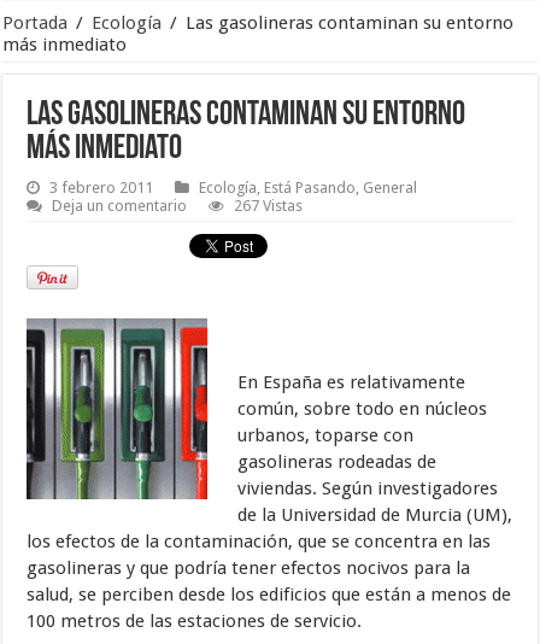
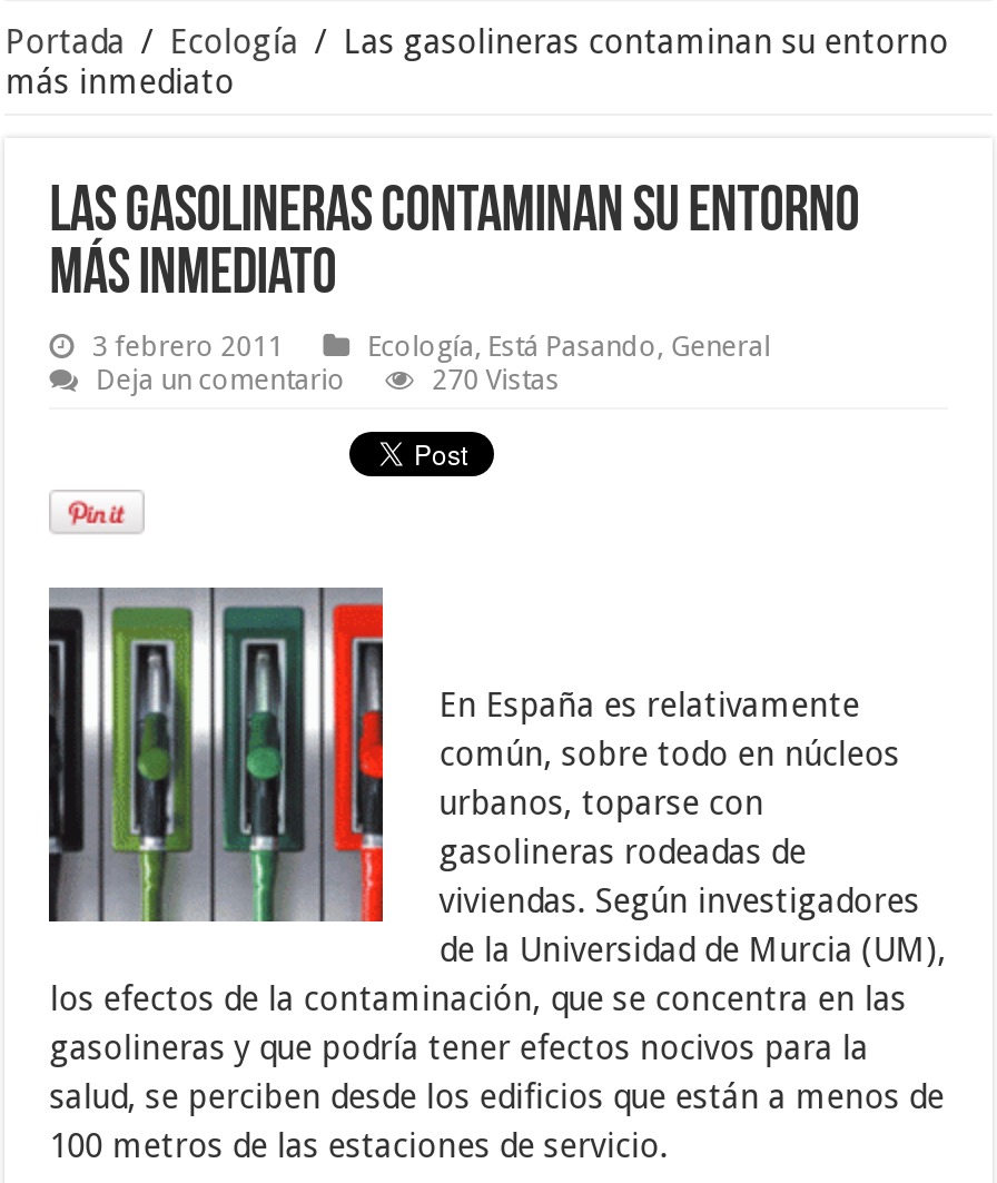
- 267 Vistas
+ 270 Vistas
